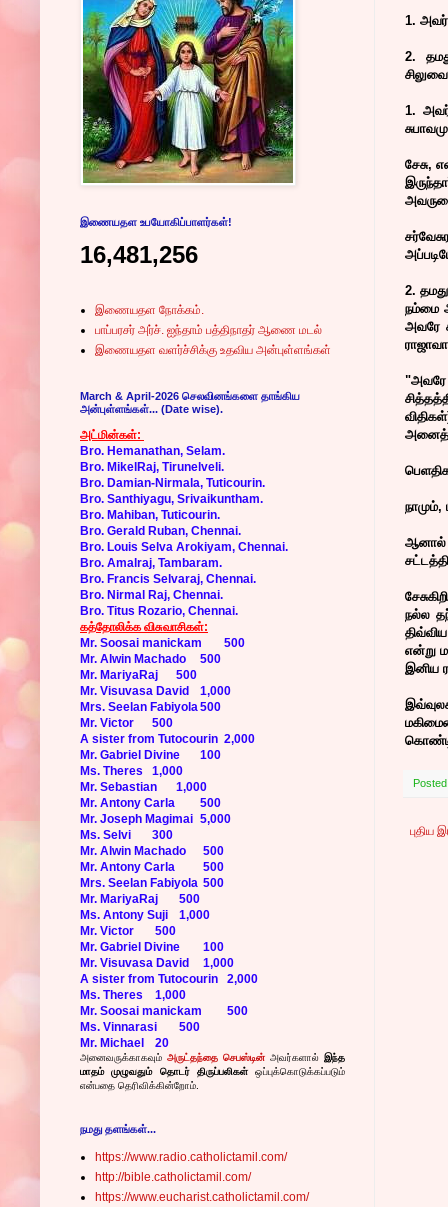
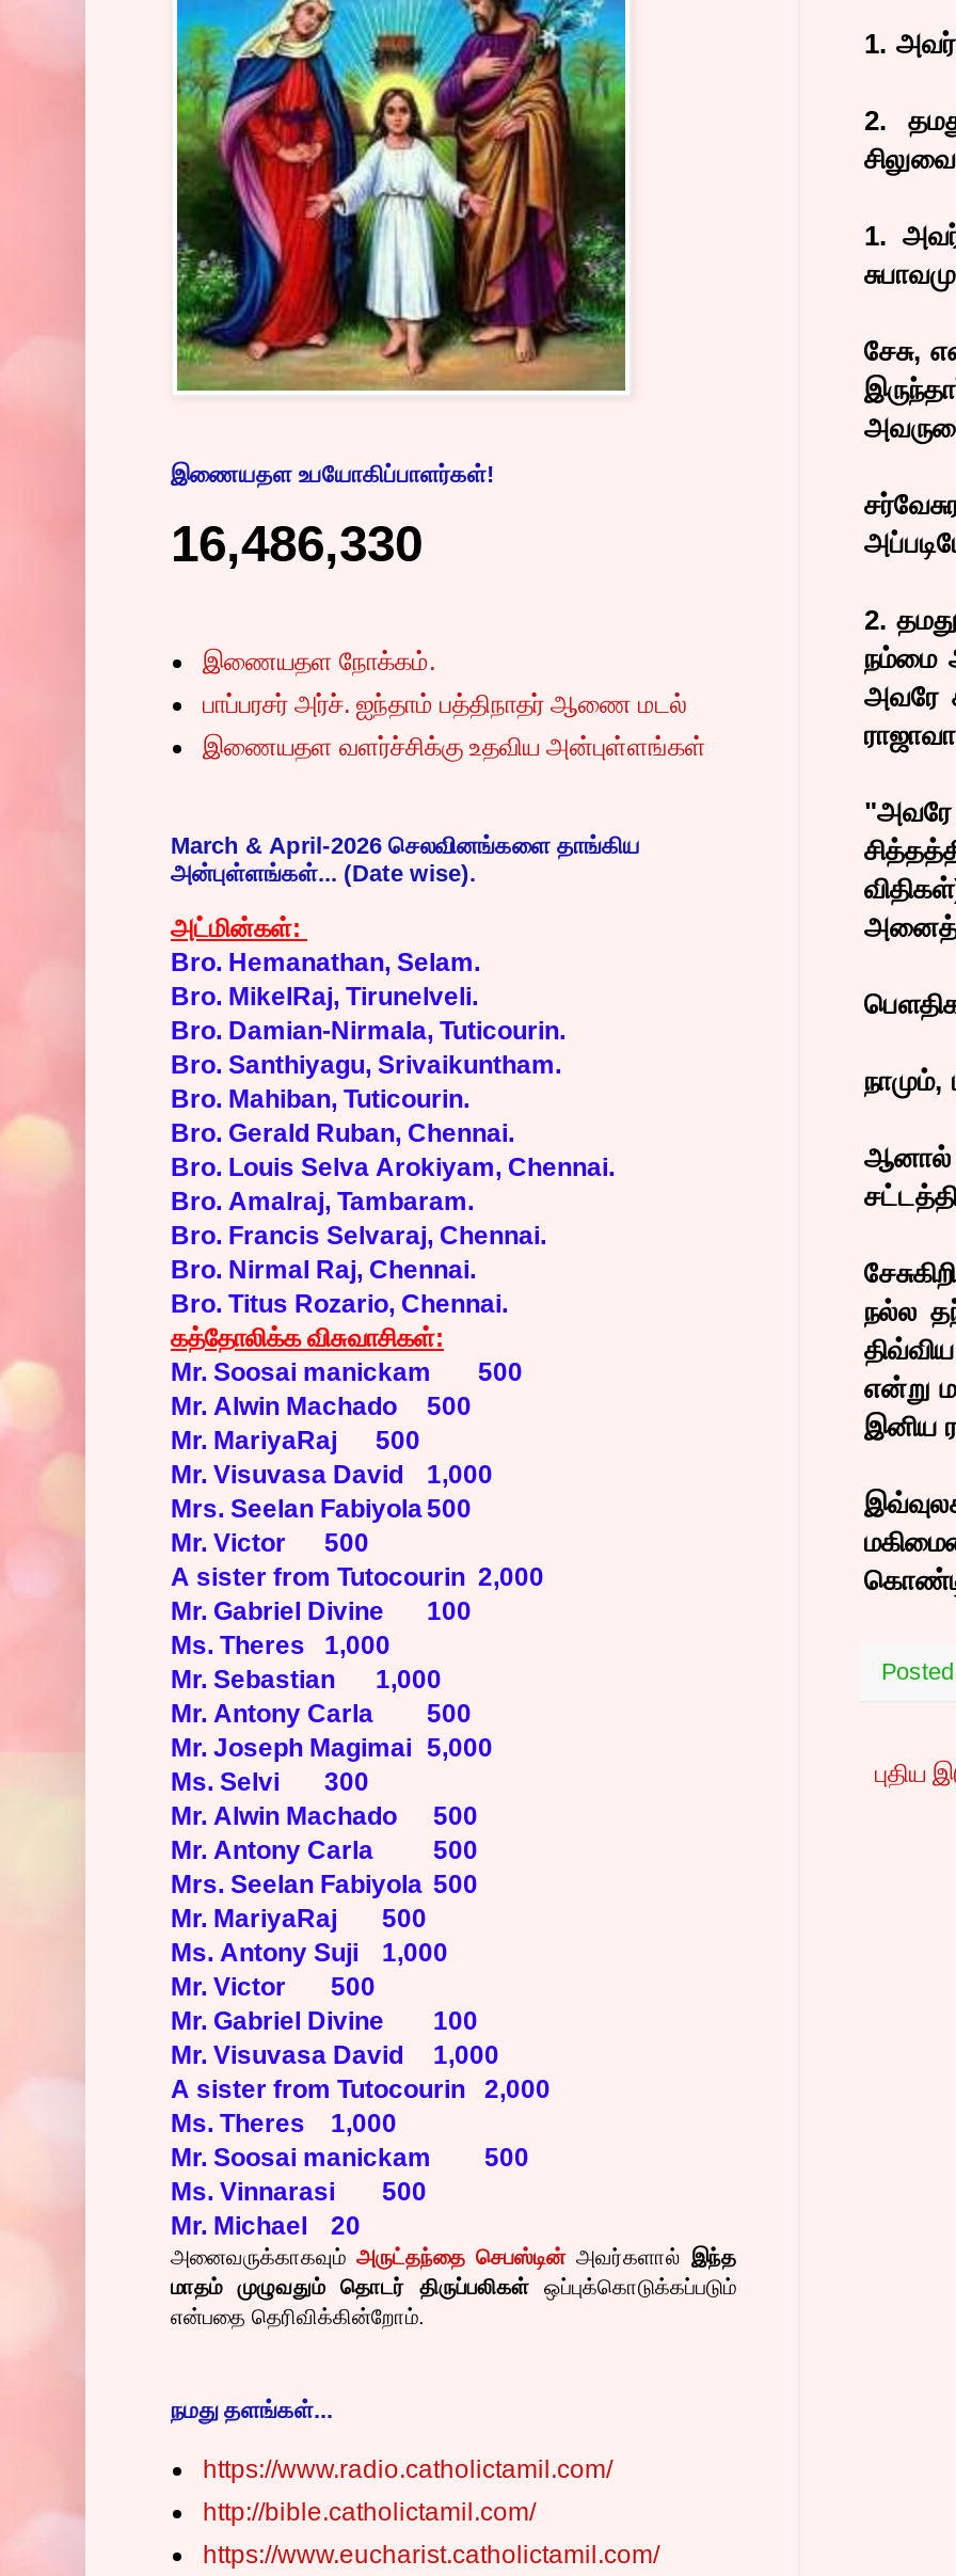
- 16,481,256
+ 16,486,330
